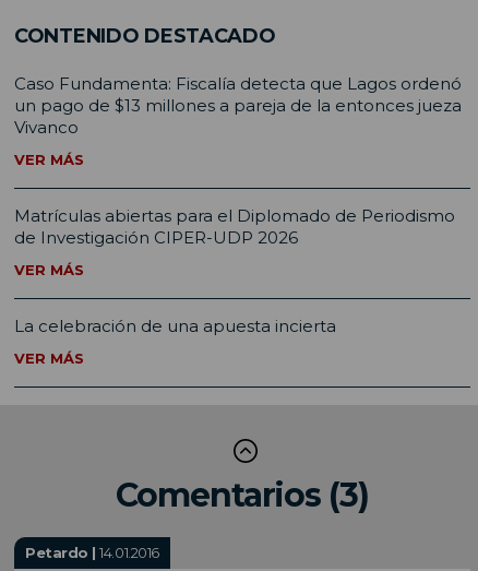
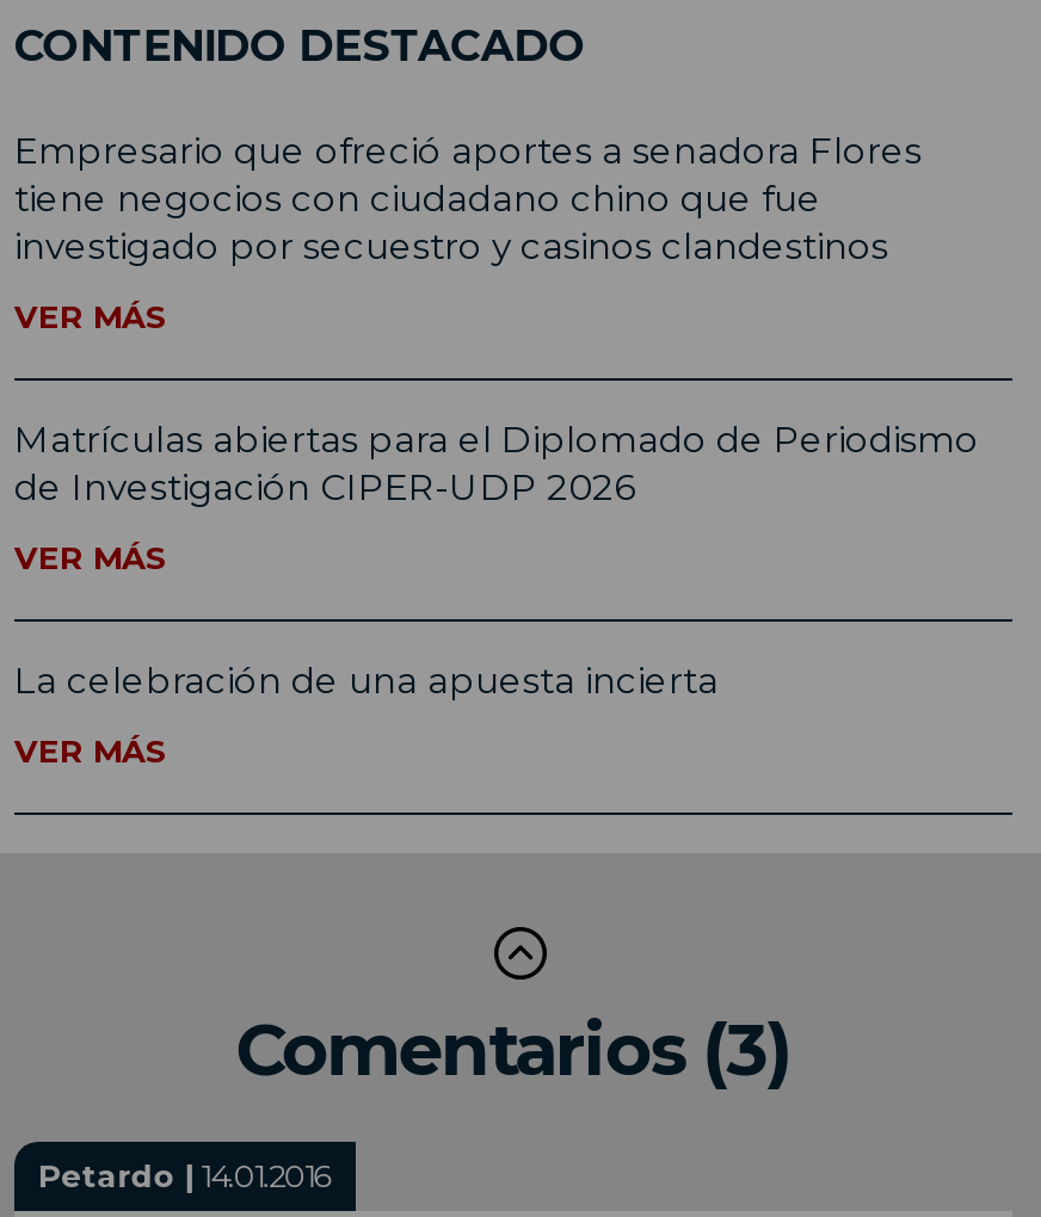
- Caso Fundamenta: Fiscalía detecta que Lagos ordenó
- un pago de $13 millones a pareja de la entonces jueza
- Vivanco
+ Empresario que ofreció aportes a senadora Flores
+ tiene negocios con ciudadano chino que fue
+ investigado por secuestro y casinos clandestinos
